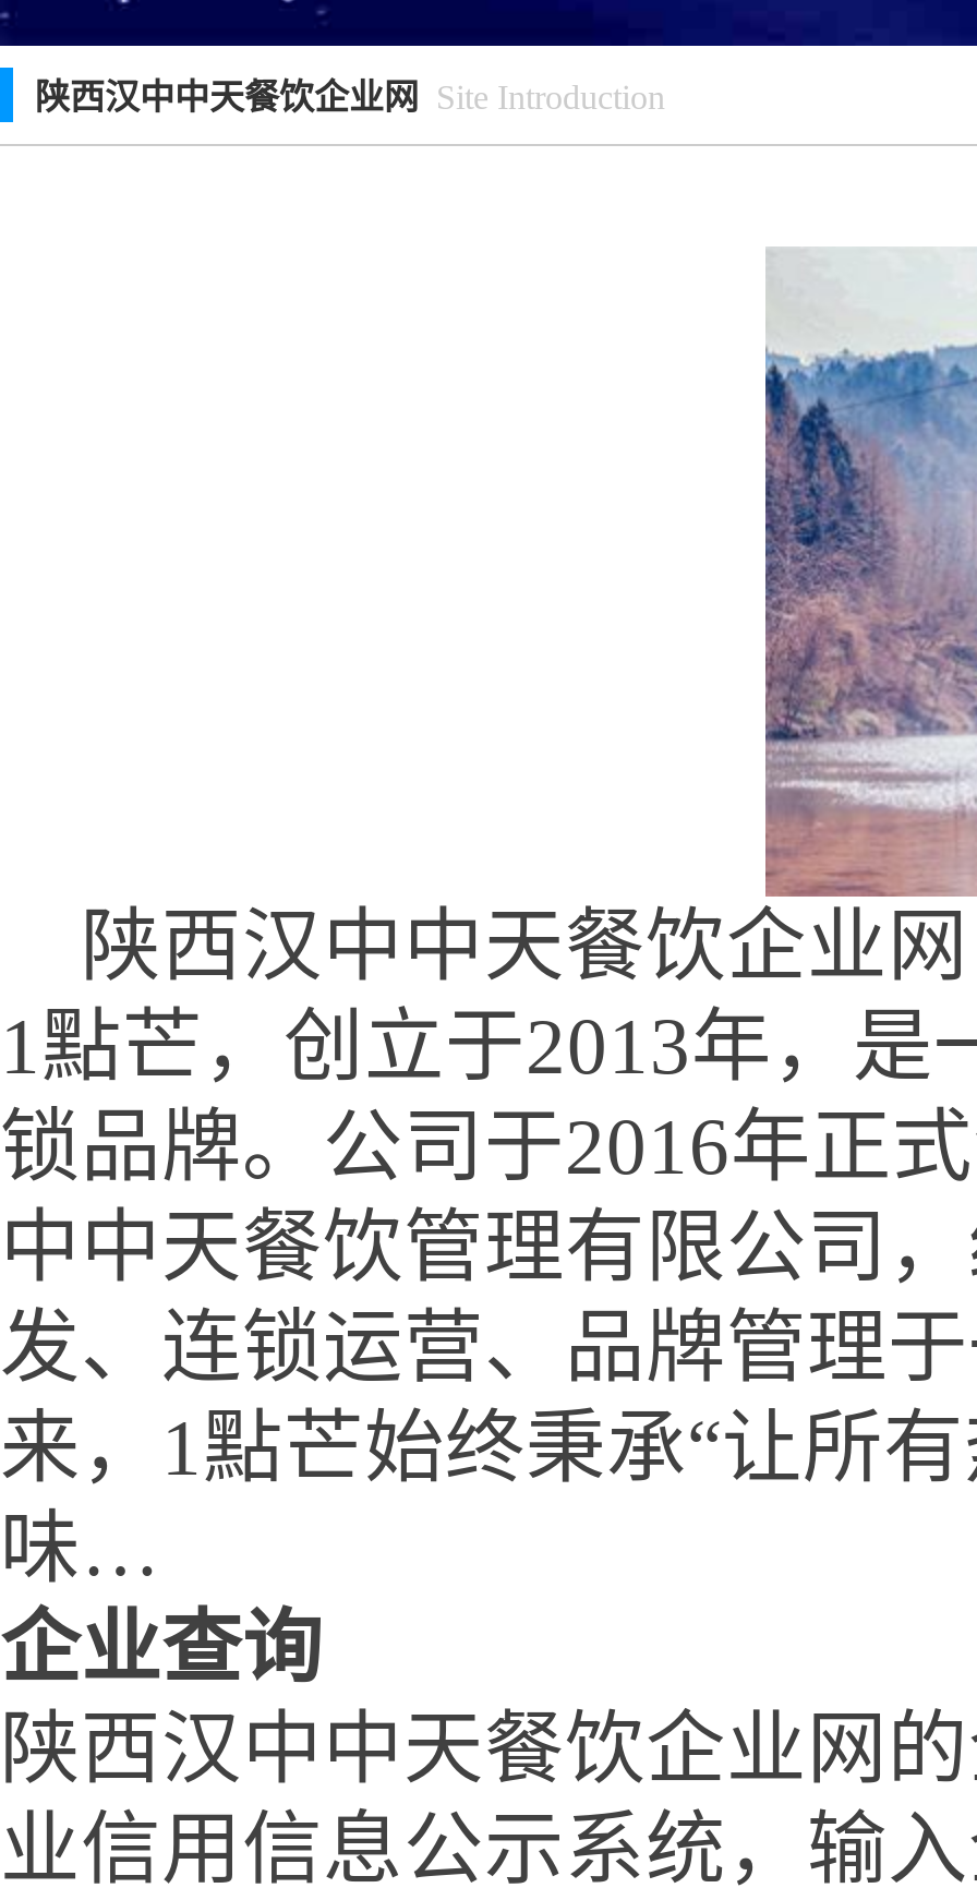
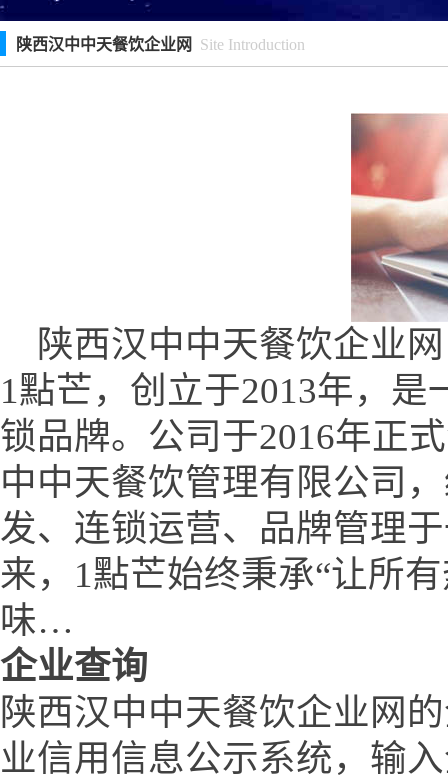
- [image]
+ [image]
